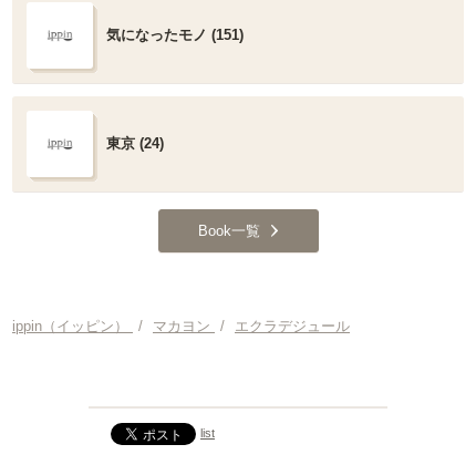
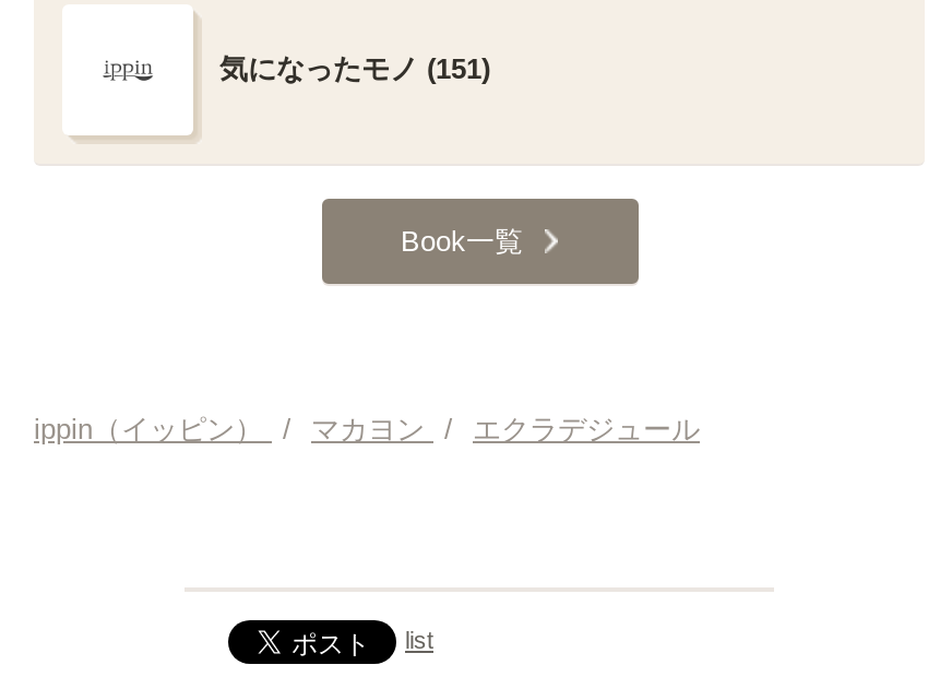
- 東京 (24)
